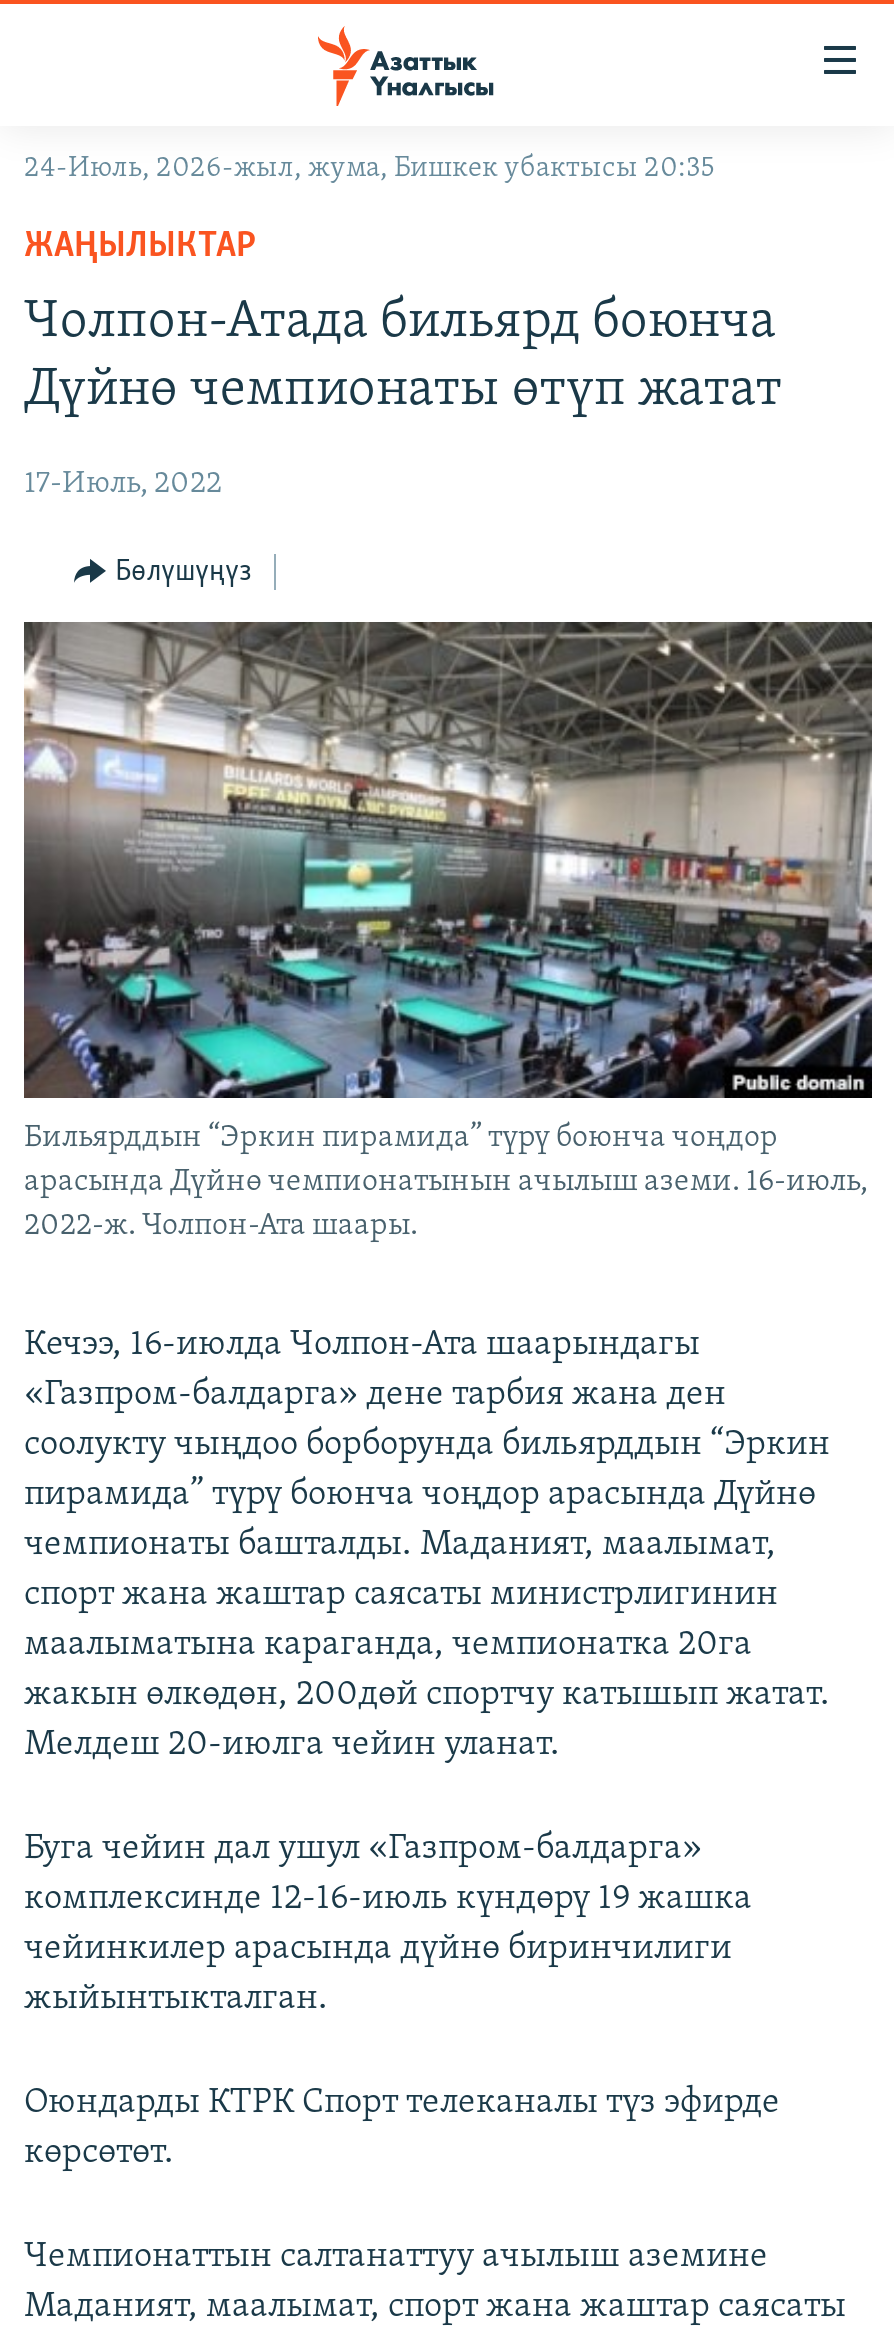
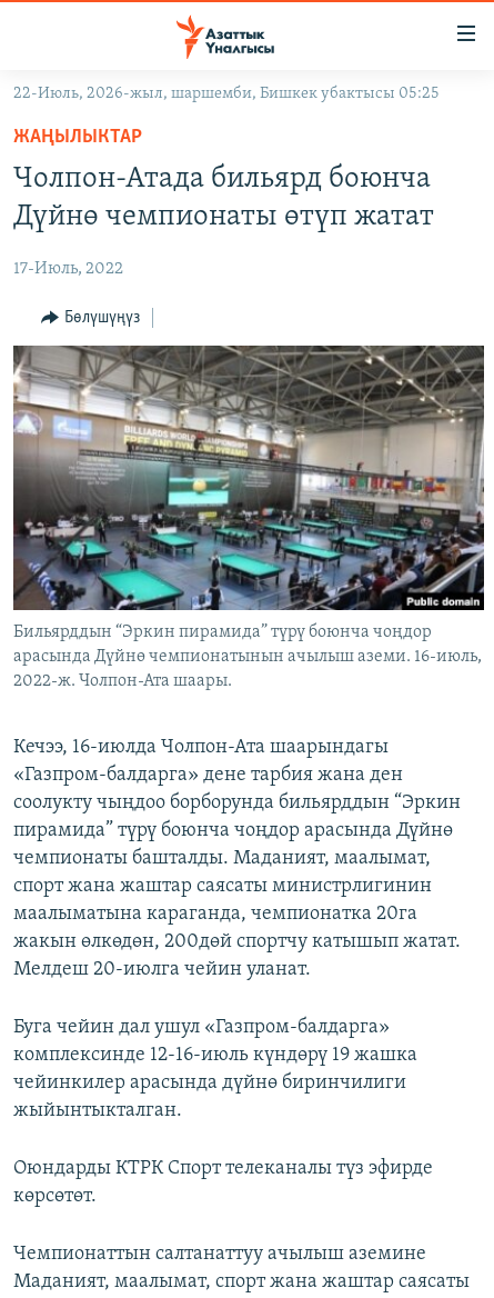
- 24-Июль, 2026-жыл, жума, Бишкек убактысы 20:35
+ 22-Июль, 2026-жыл, шаршемби, Бишкек убактысы 05:25
